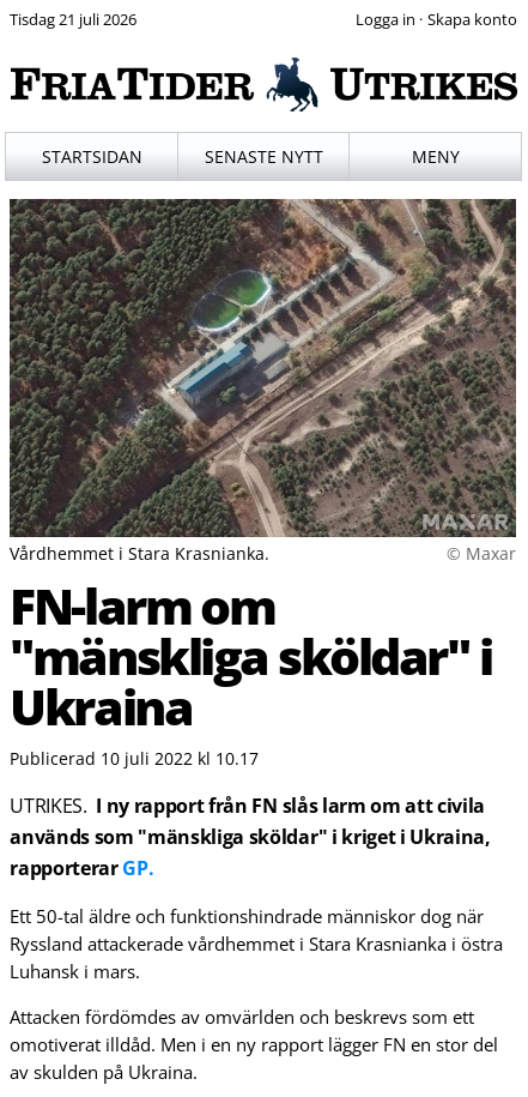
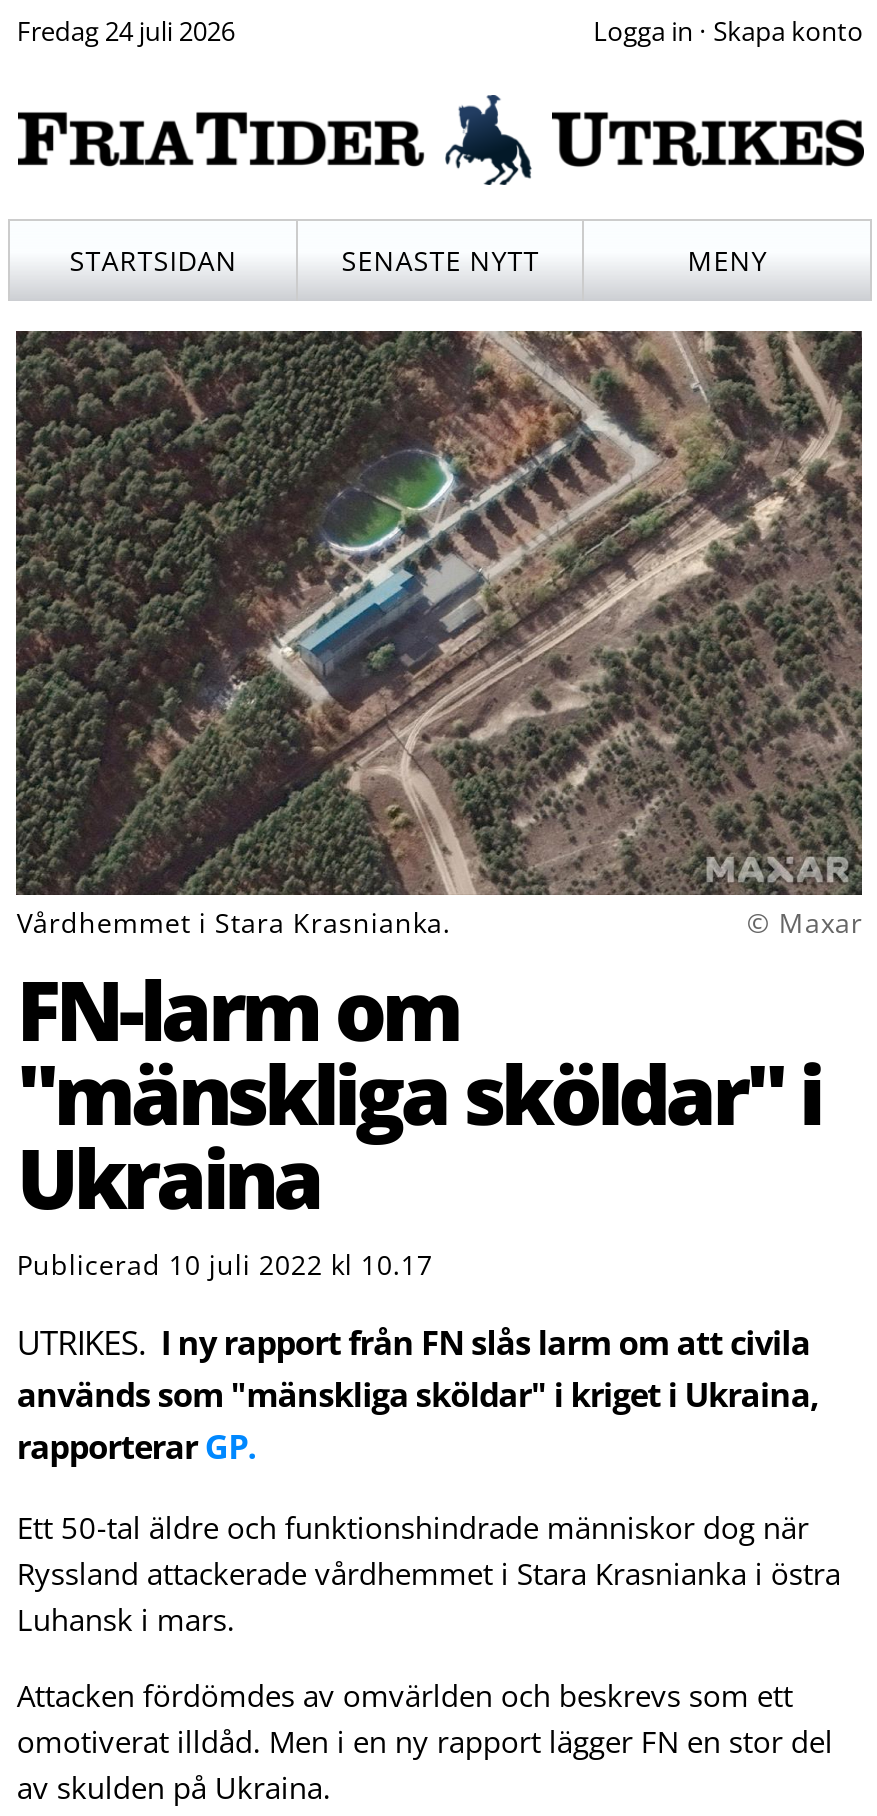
- Tisdag 21 juli 2026
+ Fredag 24 juli 2026
